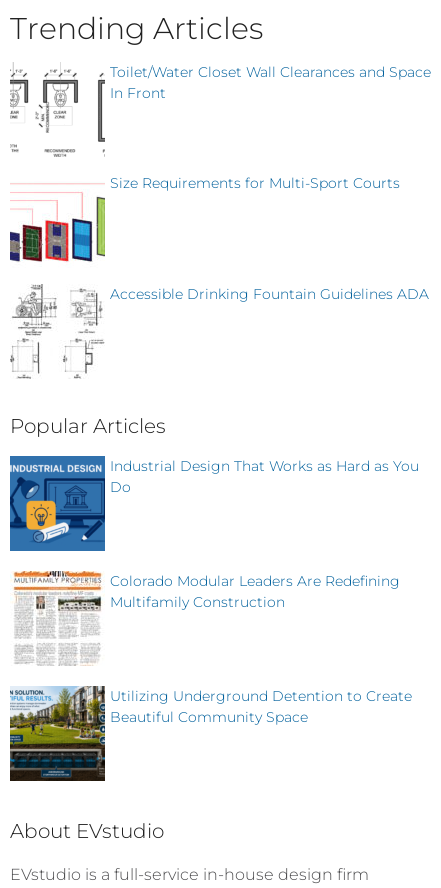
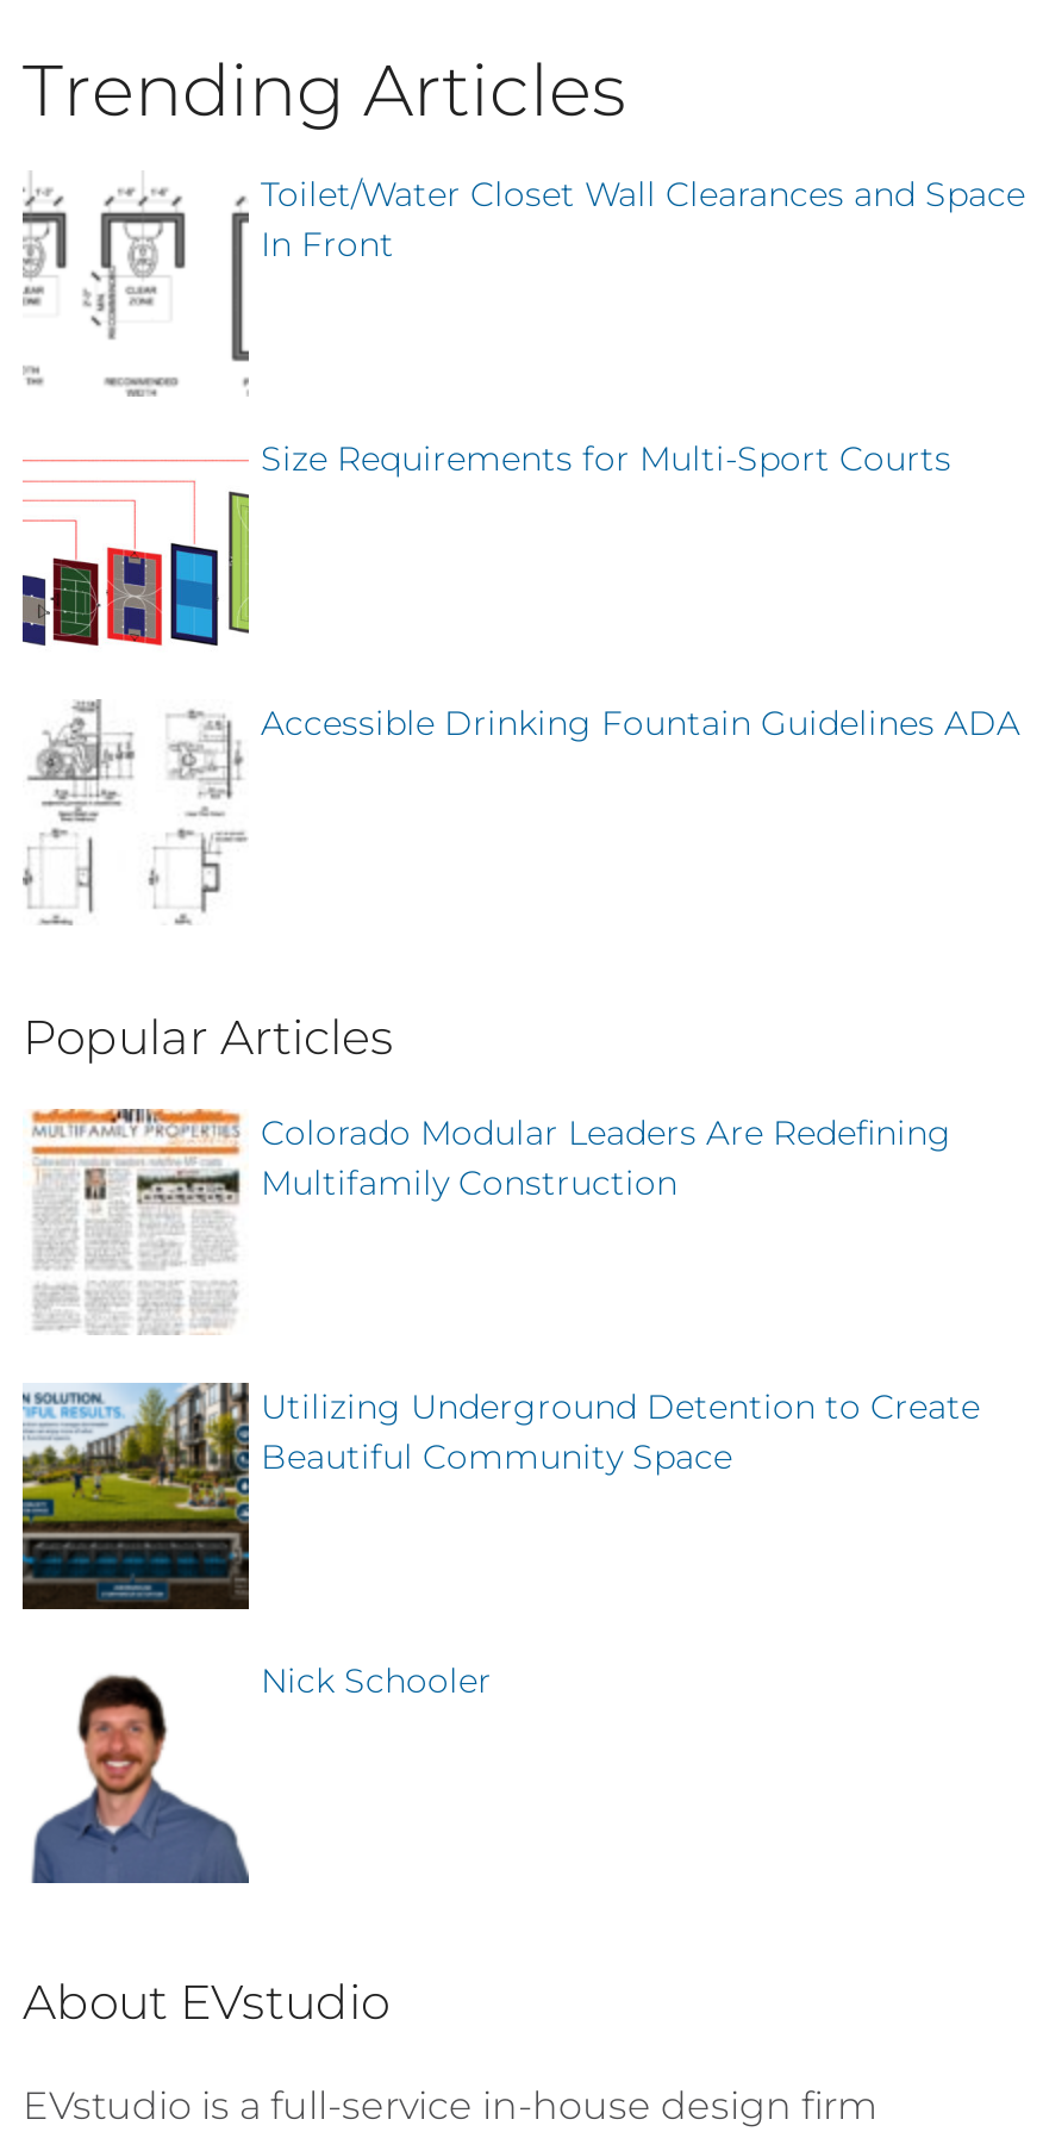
- [image]
- Industrial Design That Works as Hard as You
- Do

moved up: [image] | Colorado Modular Leaders Are Redefining | Multifamily Construction | Utilizing Underground Detention to Create | Beautiful Community Space

moved up: [image]

+ [image]
+ Nick Schooler
